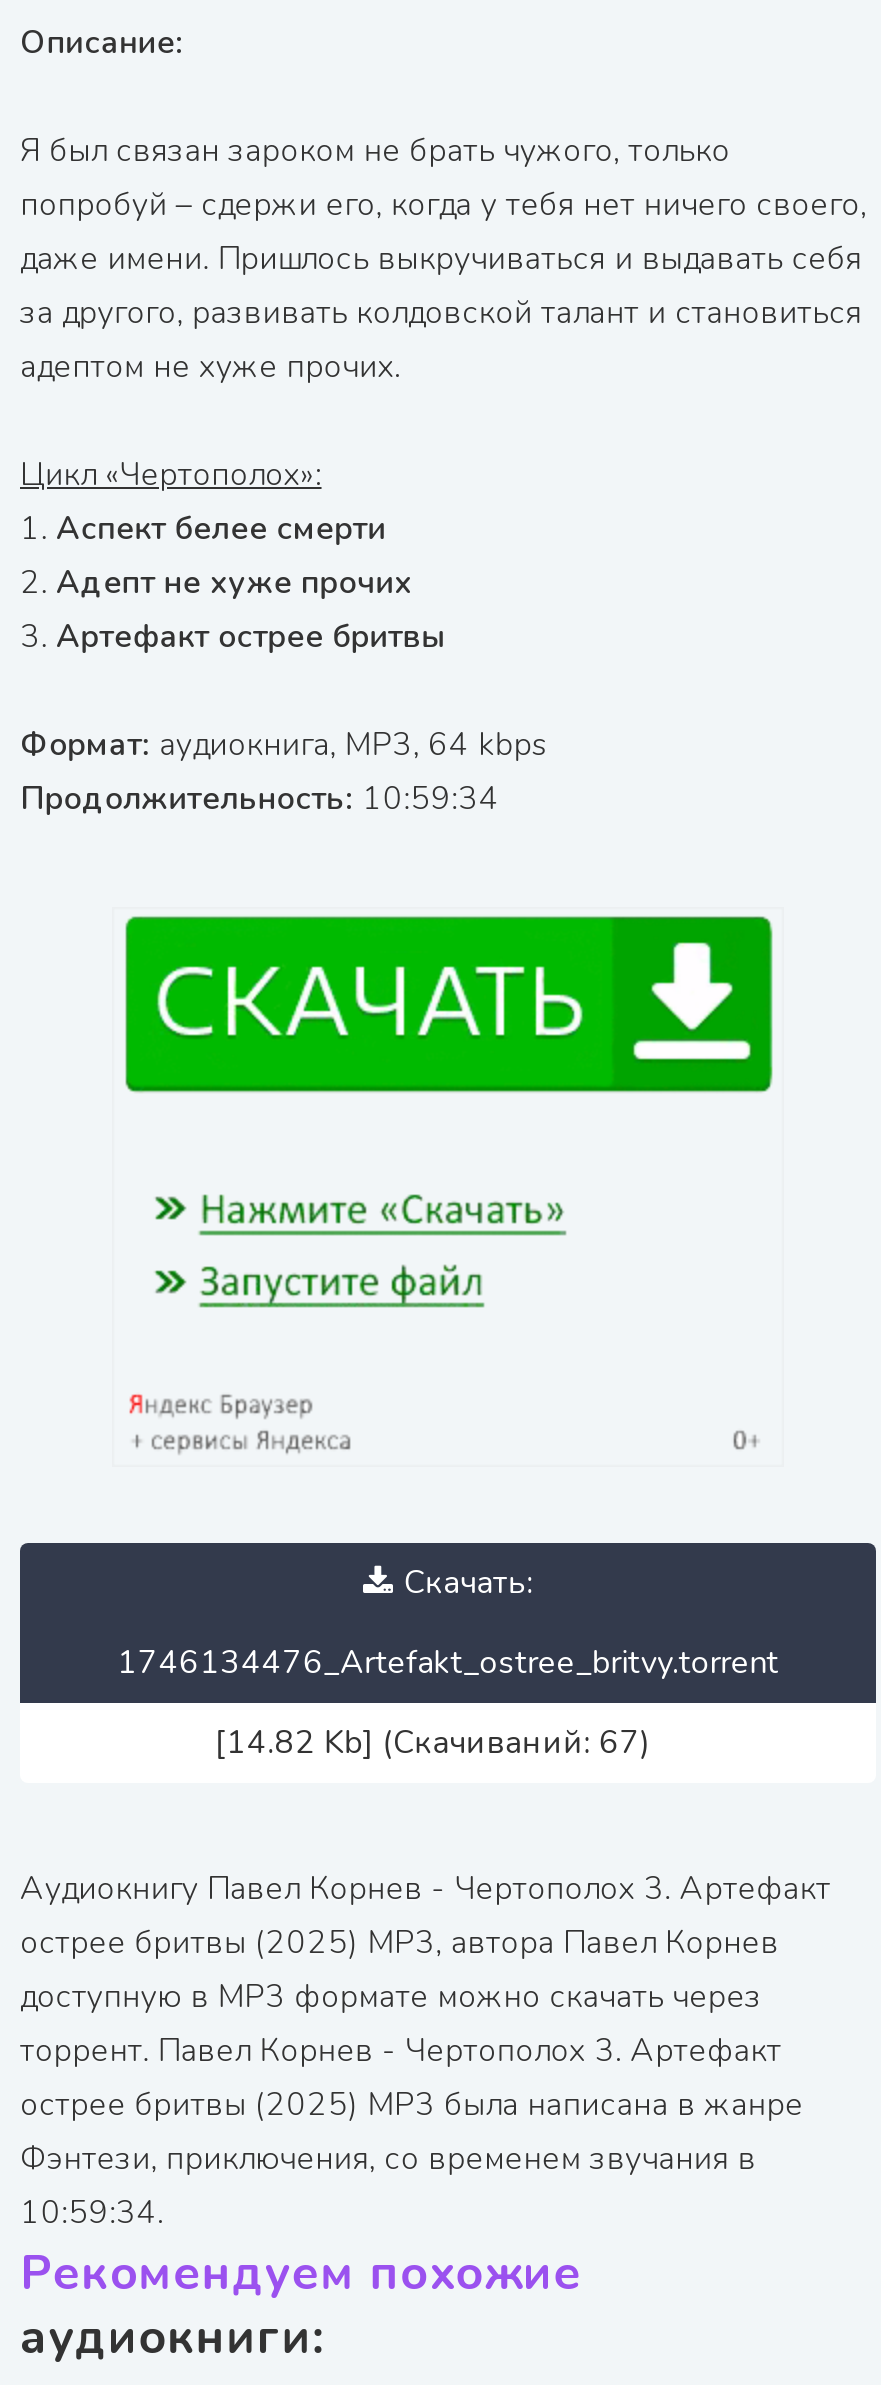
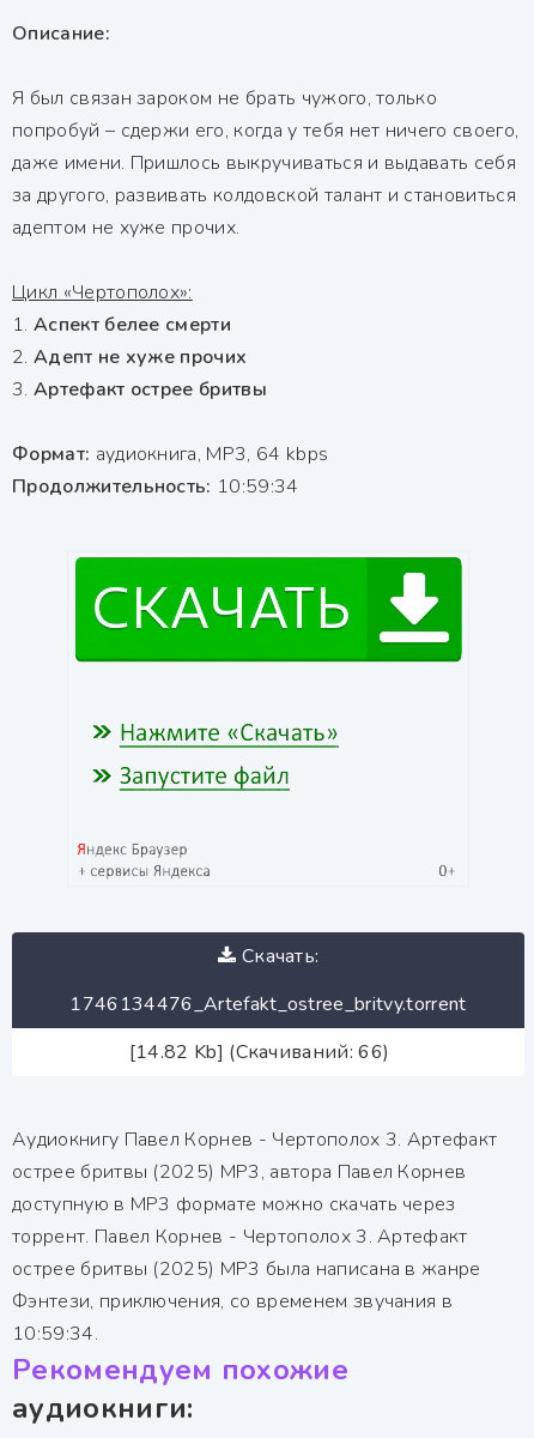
- [14.82 Kb] (Скачиваний: 67)
+ [14.82 Kb] (Скачиваний: 66)
